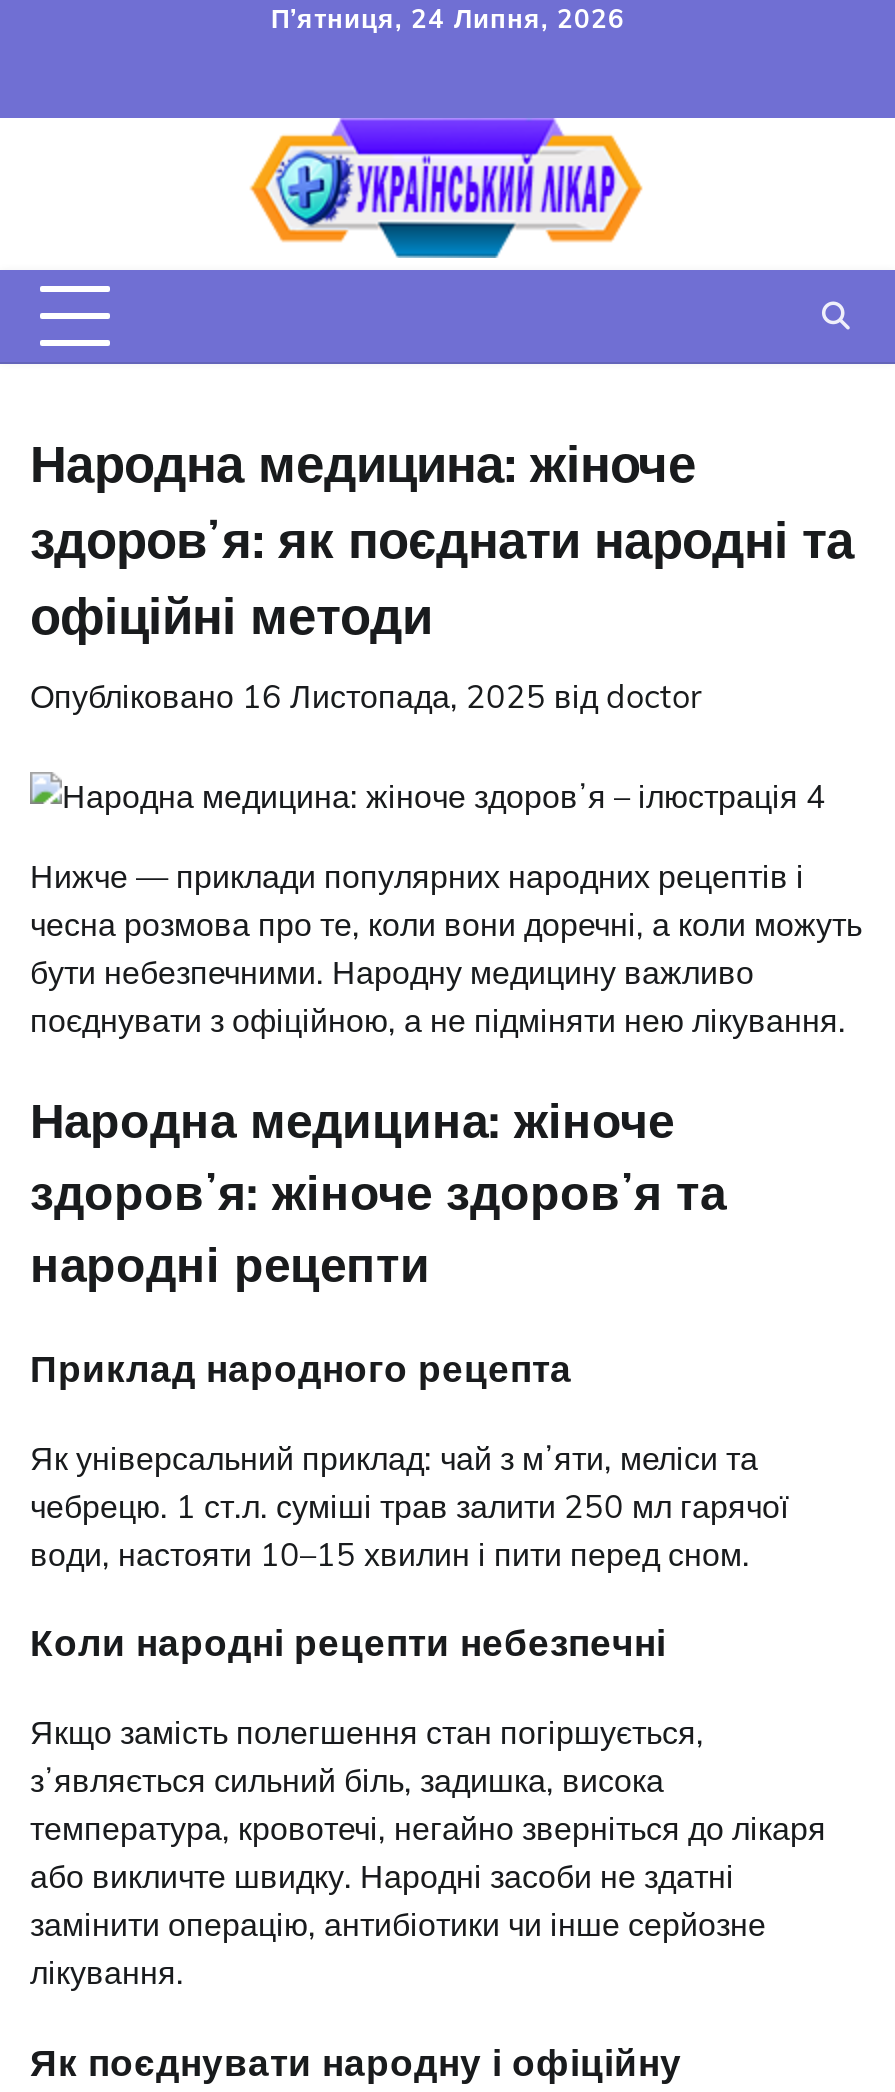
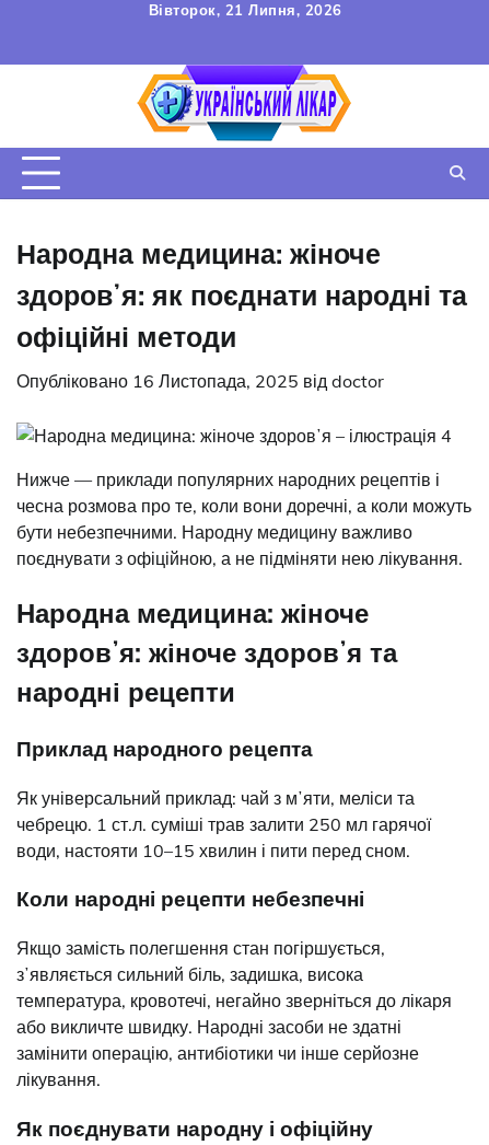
- П’ятниця, 24 Липня, 2026
+ Вівторок, 21 Липня, 2026
